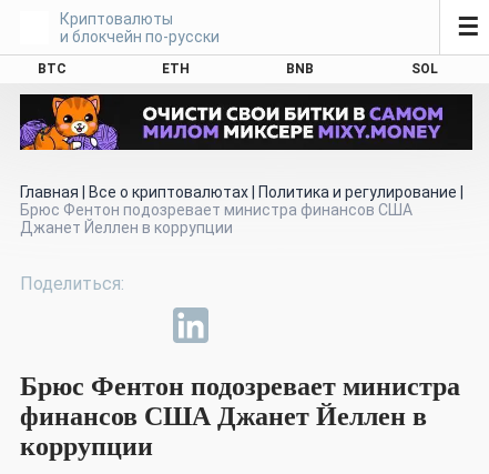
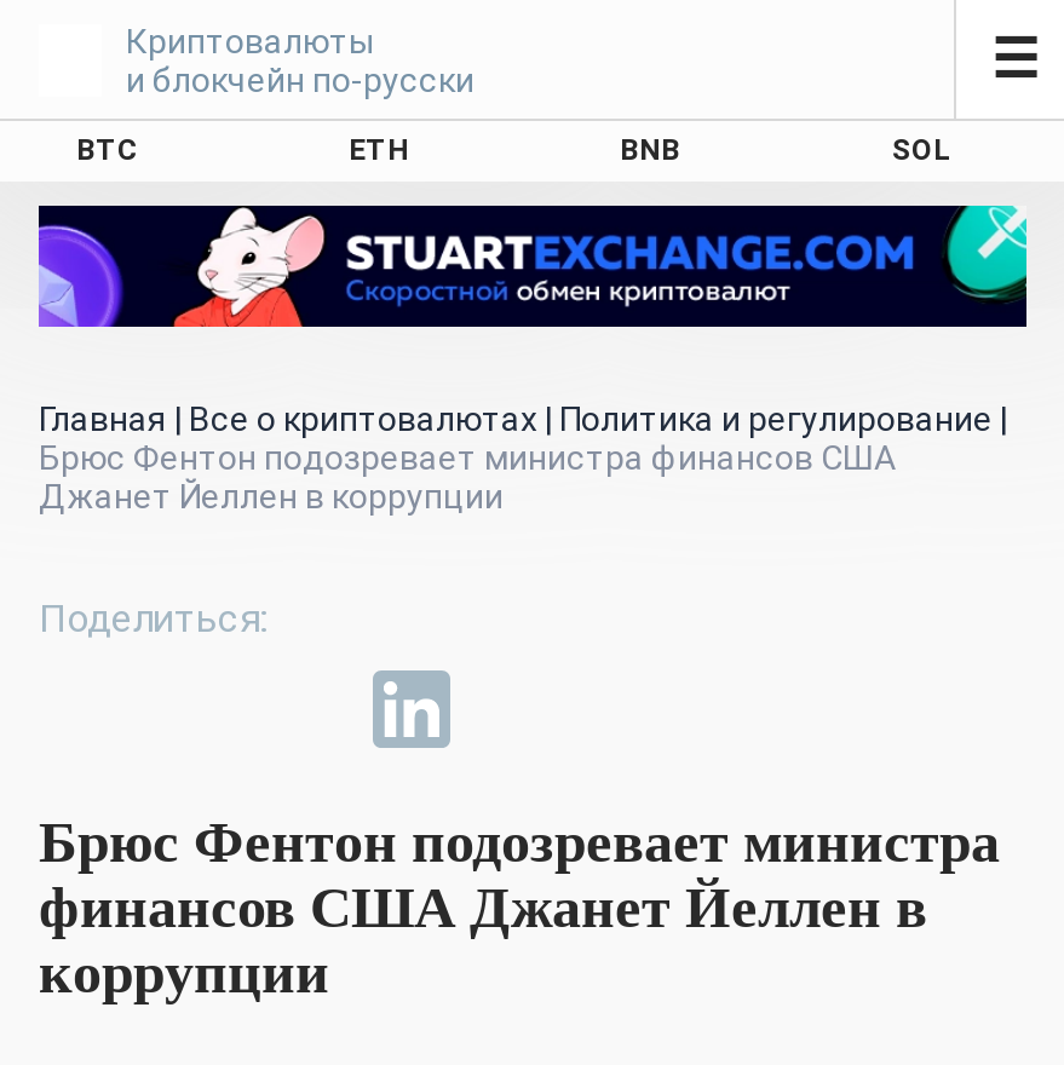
- [image]
+ [image]
